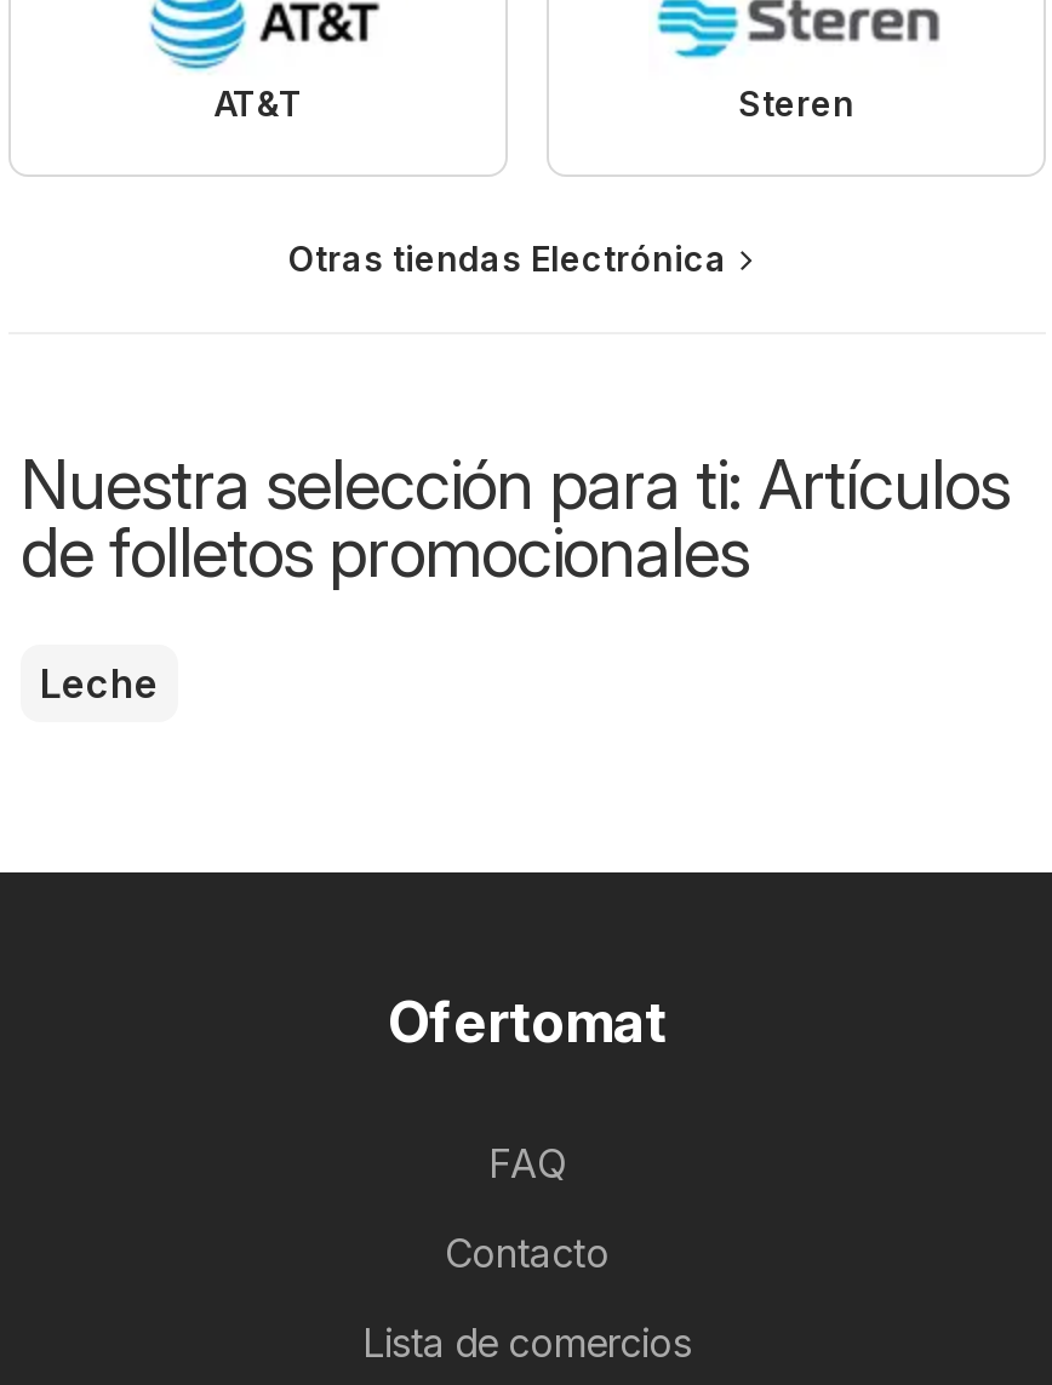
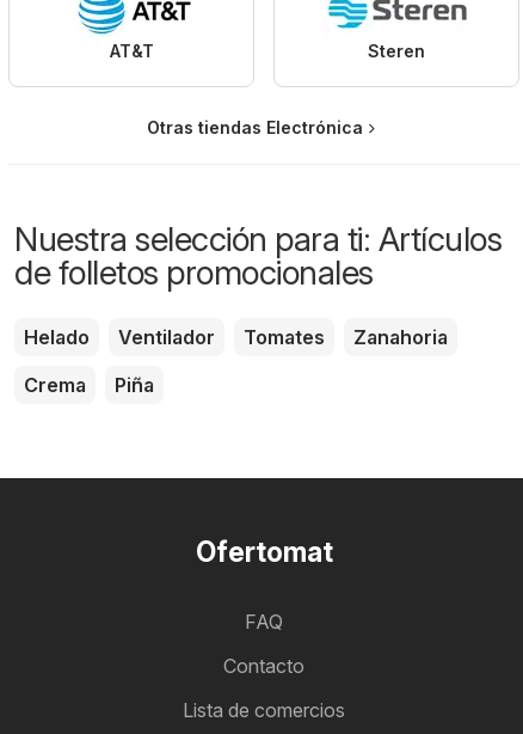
- Leche
+ Helado
+ Ventilador
+ Tomates
+ Zanahoria
+ Crema
+ Piña
